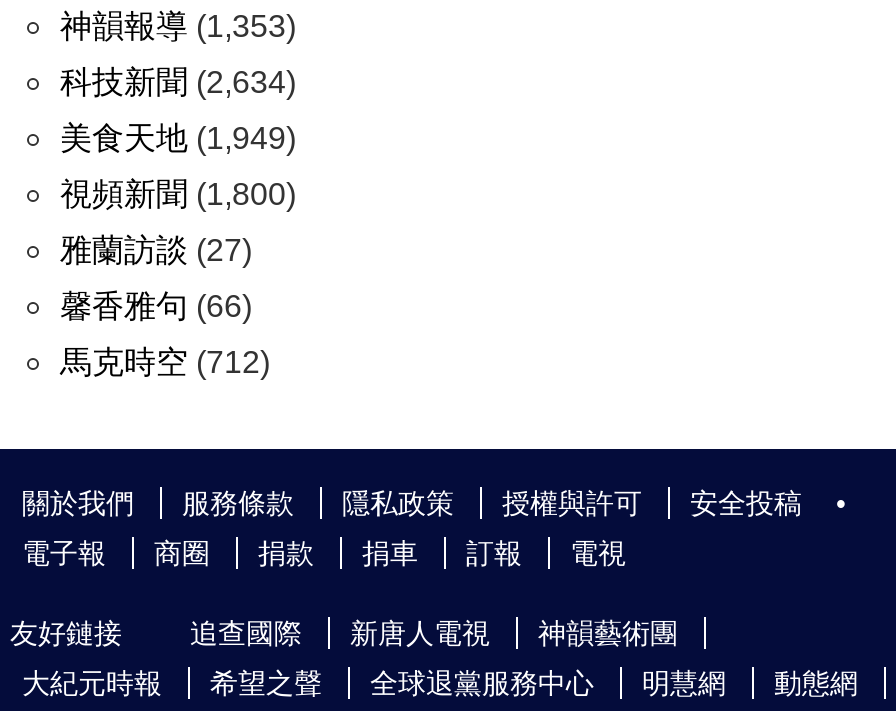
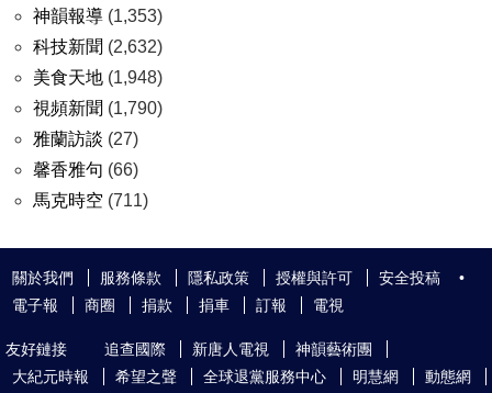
- 科技新聞(2,634)
+ 科技新聞(2,632)

- 美食天地(1,949)
+ 美食天地(1,948)

- 視頻新聞(1,800)
+ 視頻新聞(1,790)

- 馬克時空(712)
+ 馬克時空(711)
